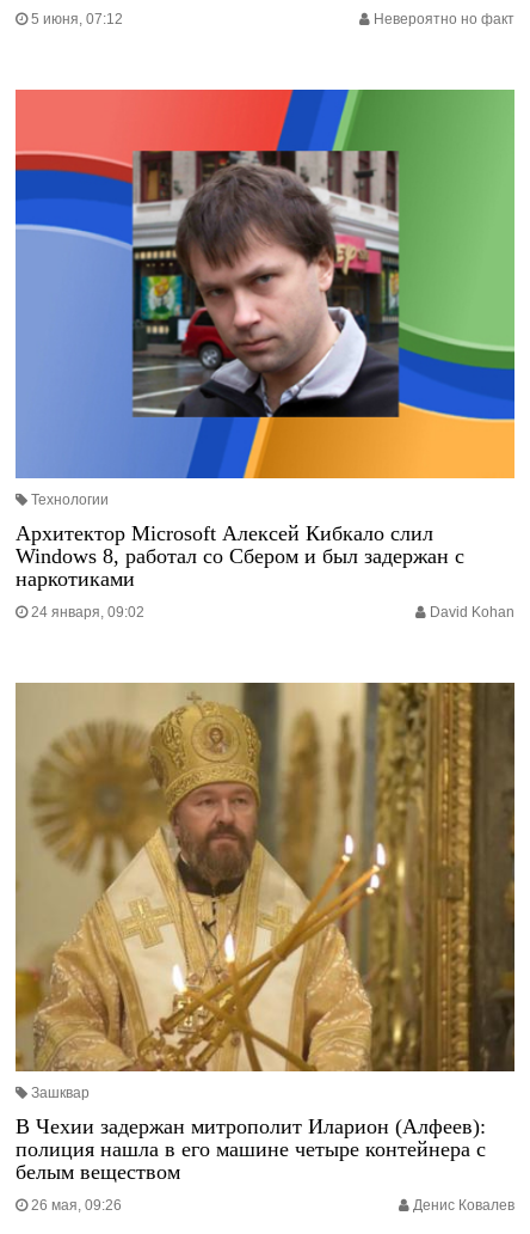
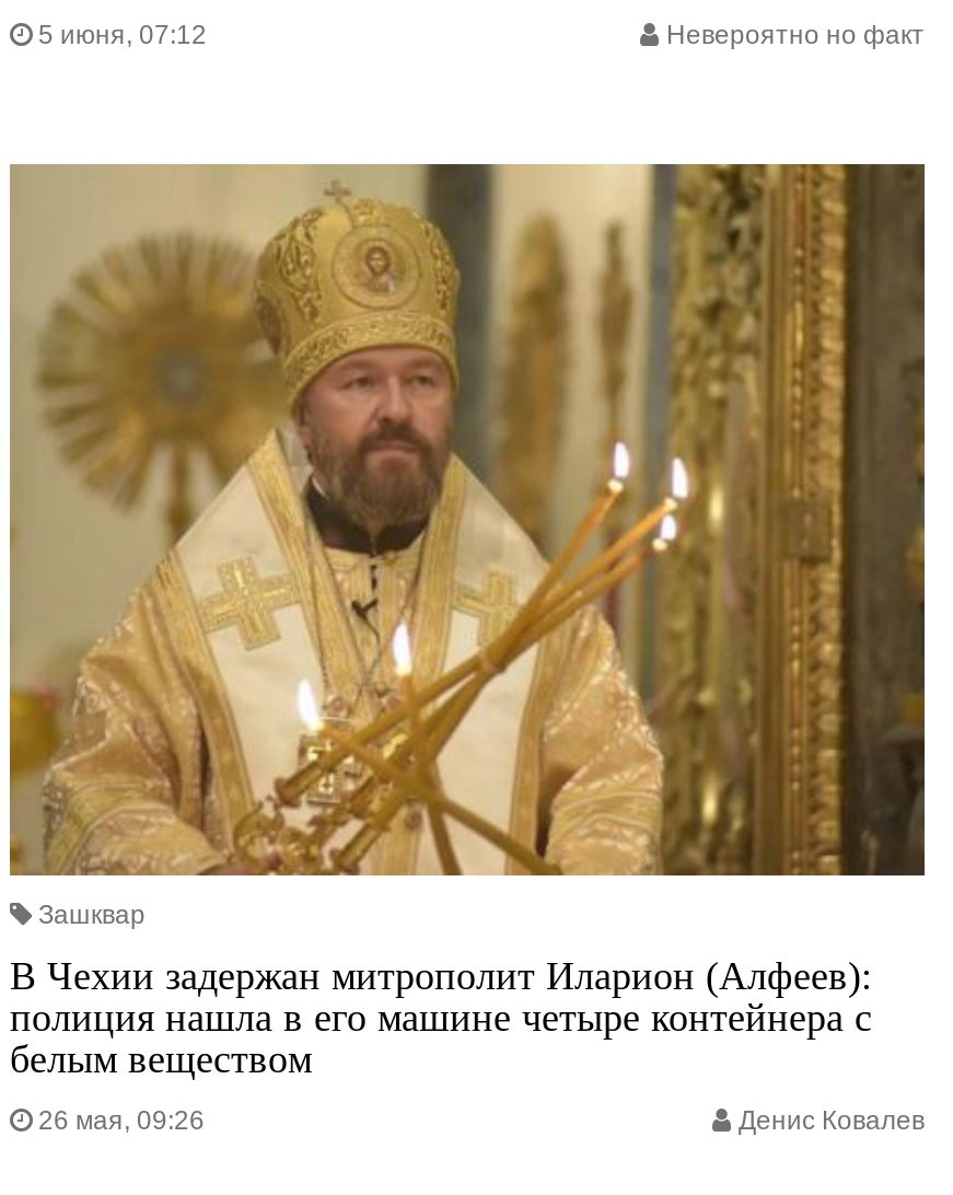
- [image]
- Технологии
- Архитектор Microsoft Алексей Кибкало слил
- Windows 8, работал со Сбером и был задержан с
- наркотиками
- 24 января, 09:02
- David Kohan
